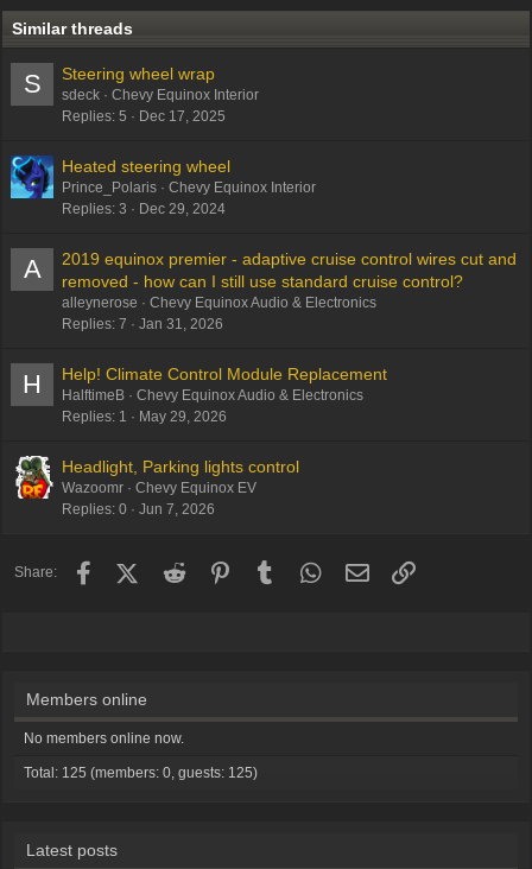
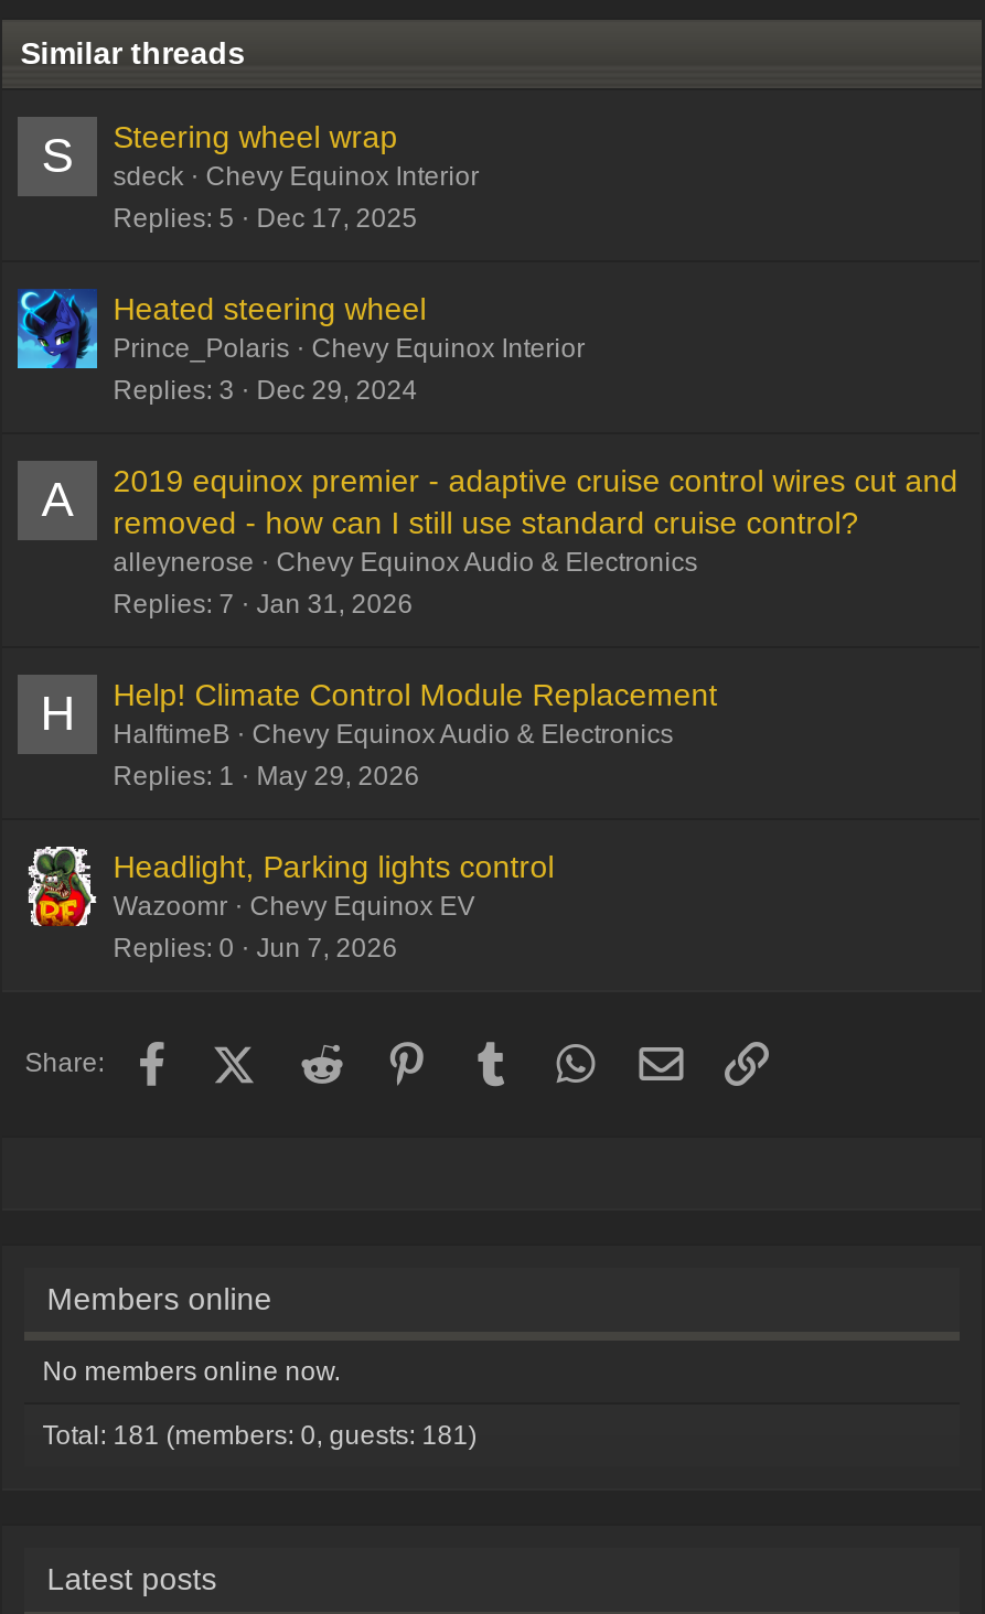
- Total: 125 (members: 0, guests: 125)
+ Total: 181 (members: 0, guests: 181)
